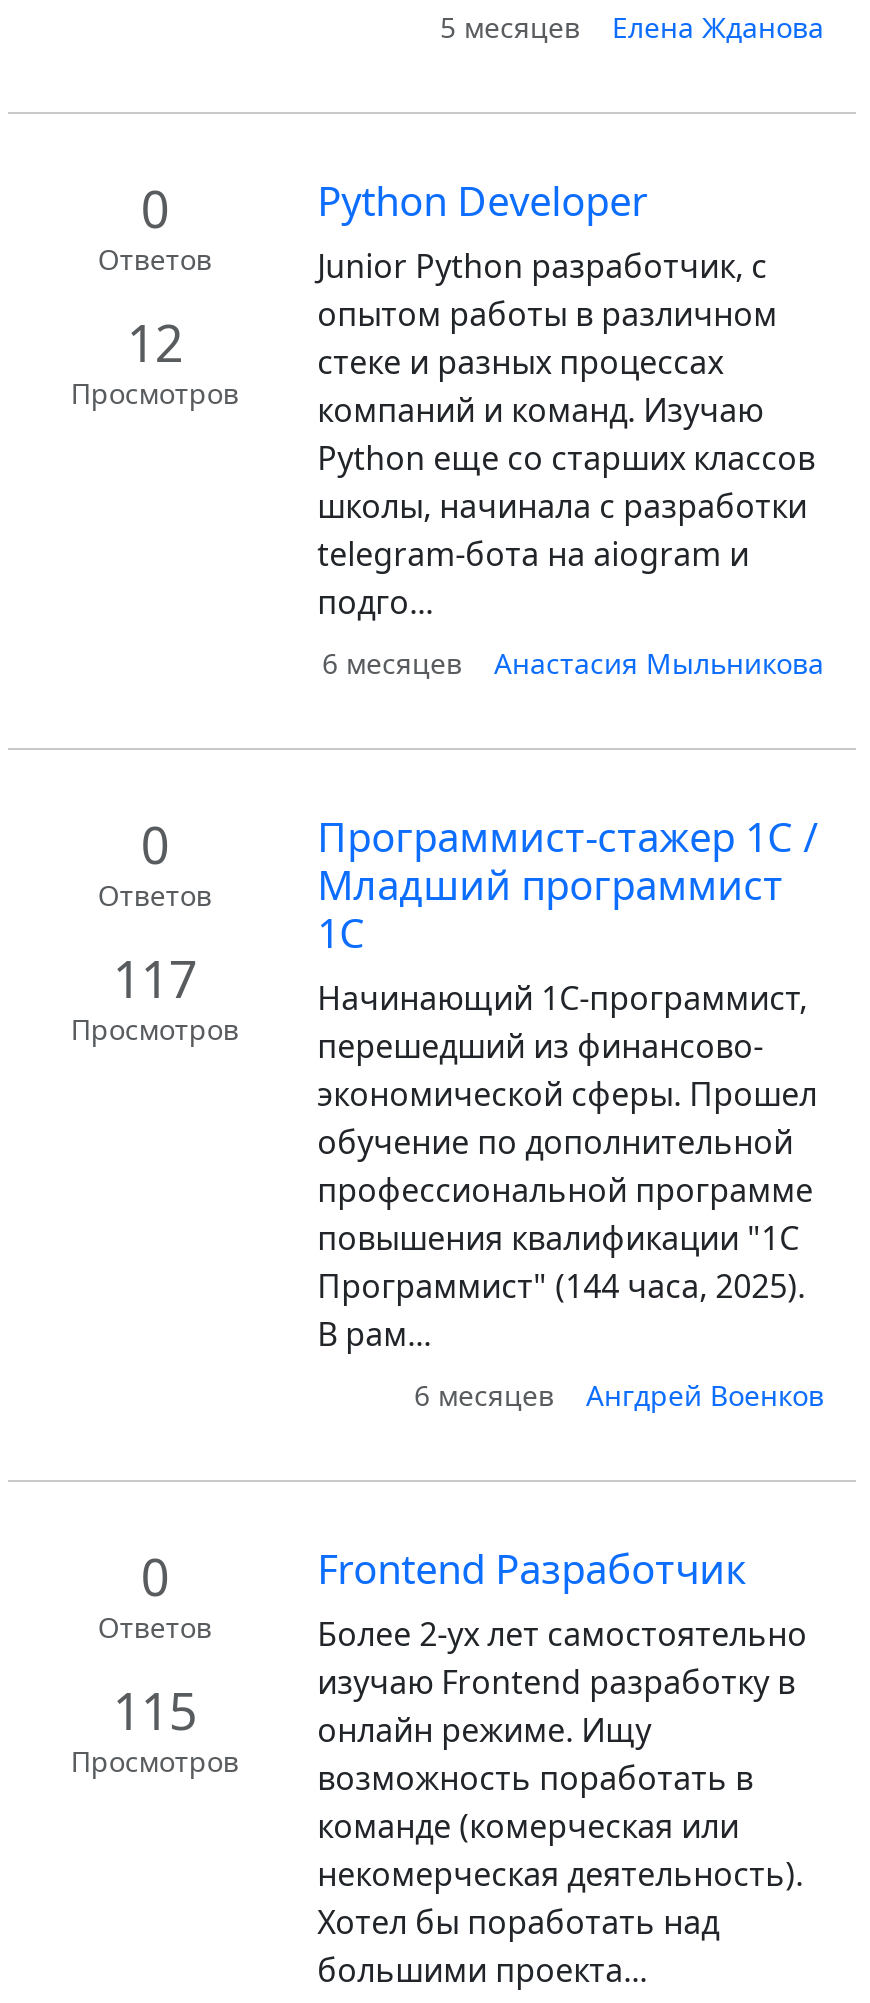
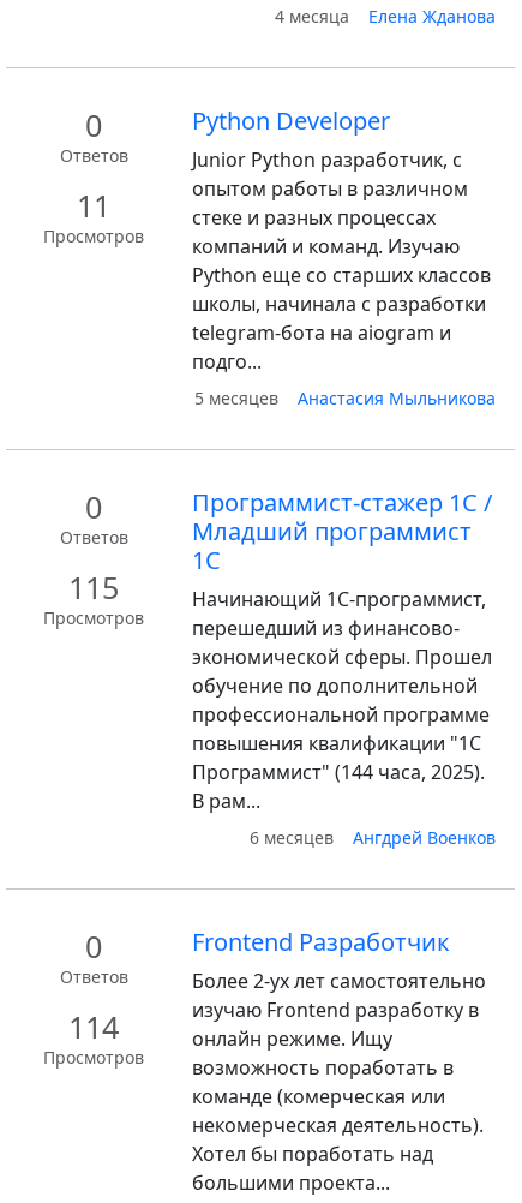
- 5 месяцев Елена Жданова
+ 4 месяца Елена Жданова

- 12
+ 11

- 6 месяцев Анастасия Мыльникова
+ 5 месяцев Анастасия Мыльникова

- 117
+ 115

- 115
+ 114
